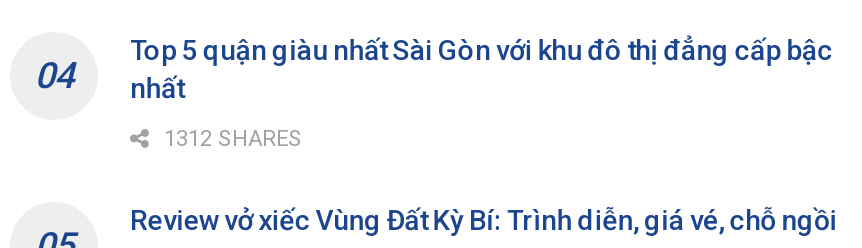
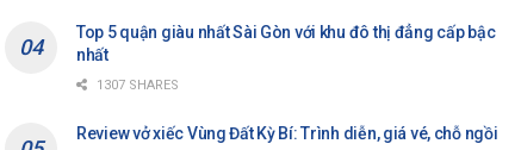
- 1312 SHARES
+ 1307 SHARES
